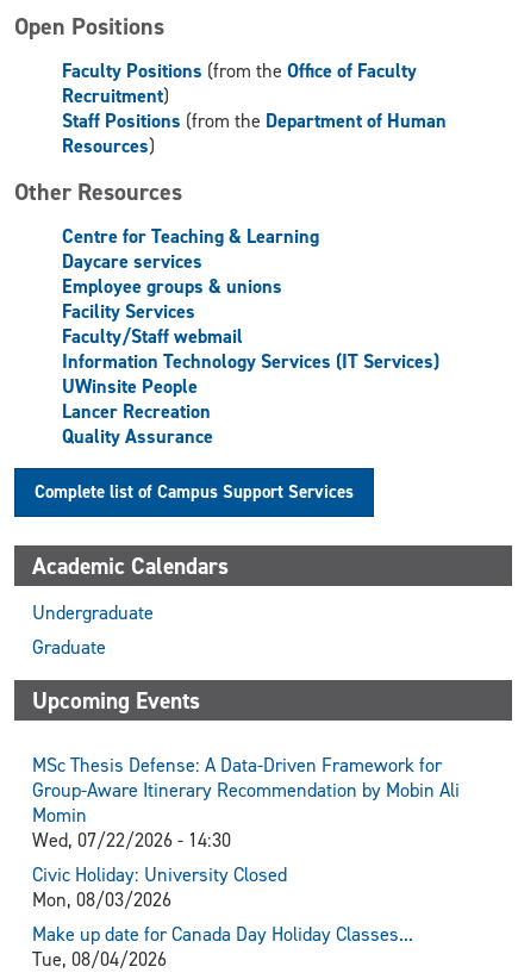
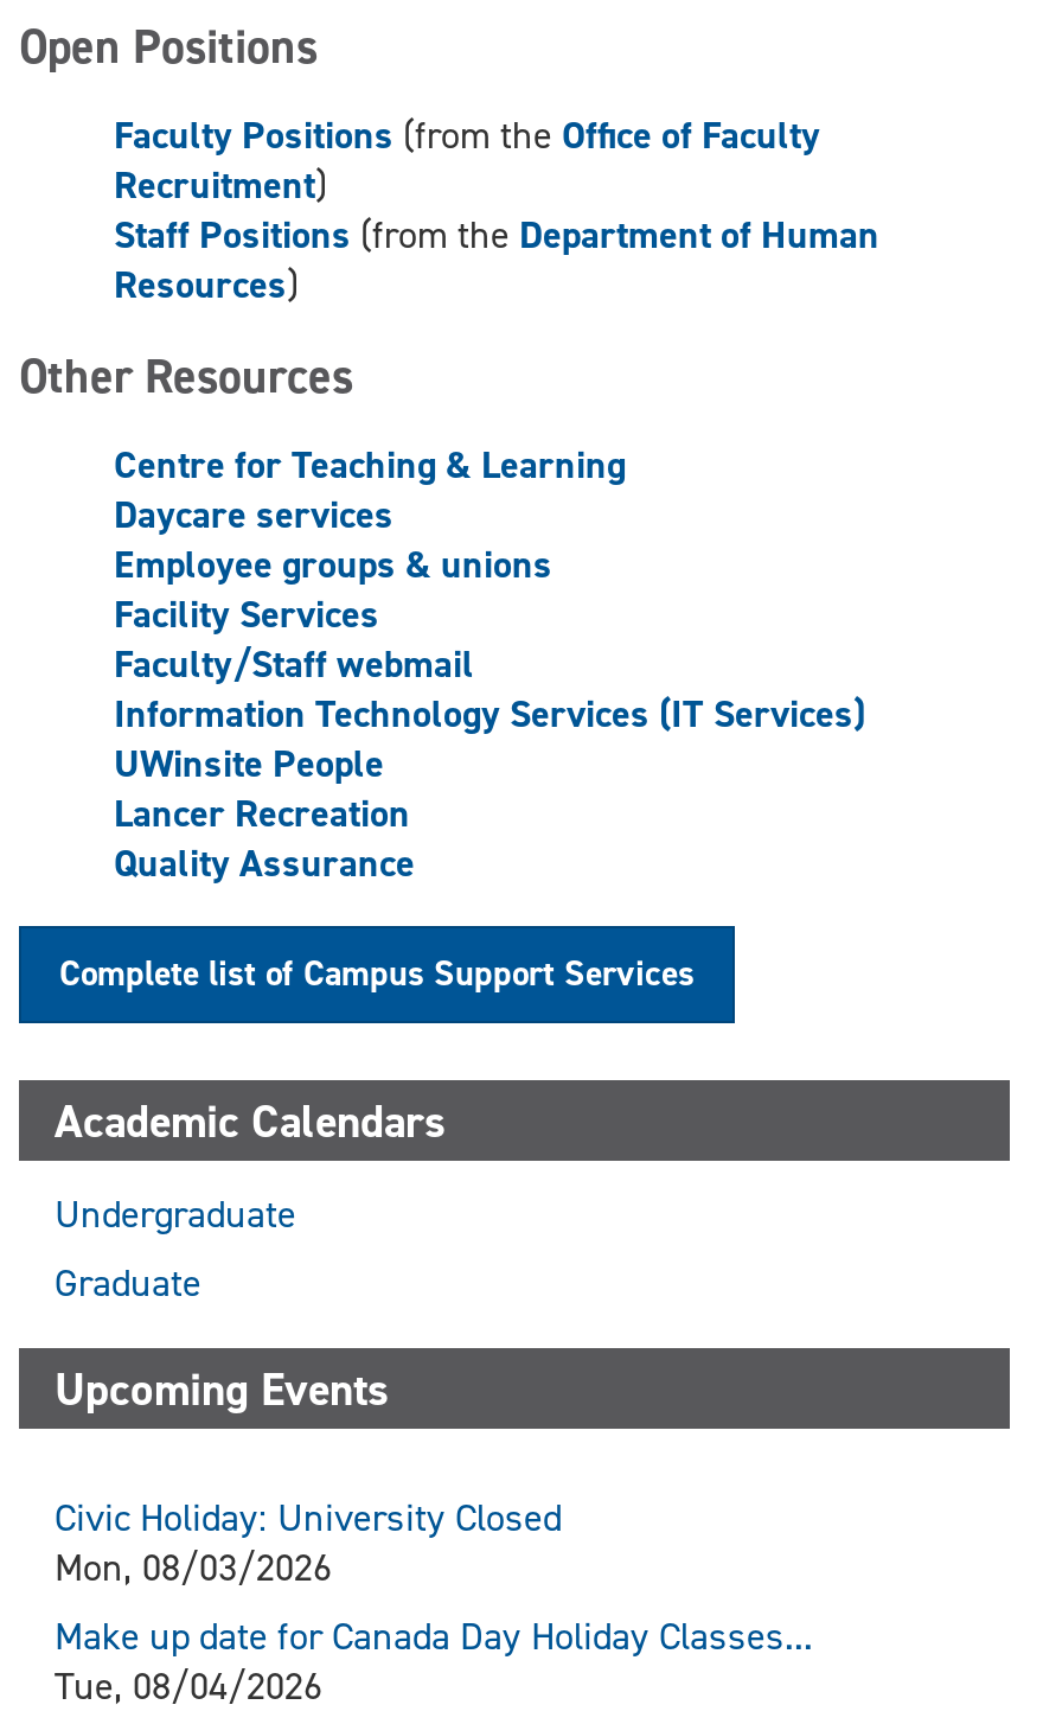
- MSc Thesis Defense: A Data-Driven Framework for
- Group-Aware Itinerary Recommendation by Mobin Ali
- Momin
- Wed, 07/22/2026 - 14:30
